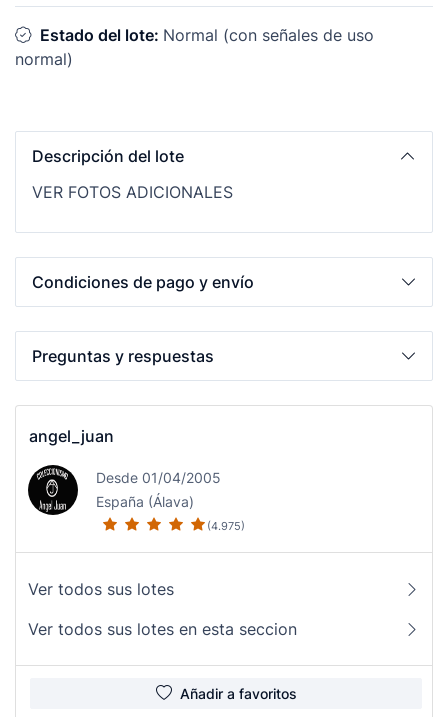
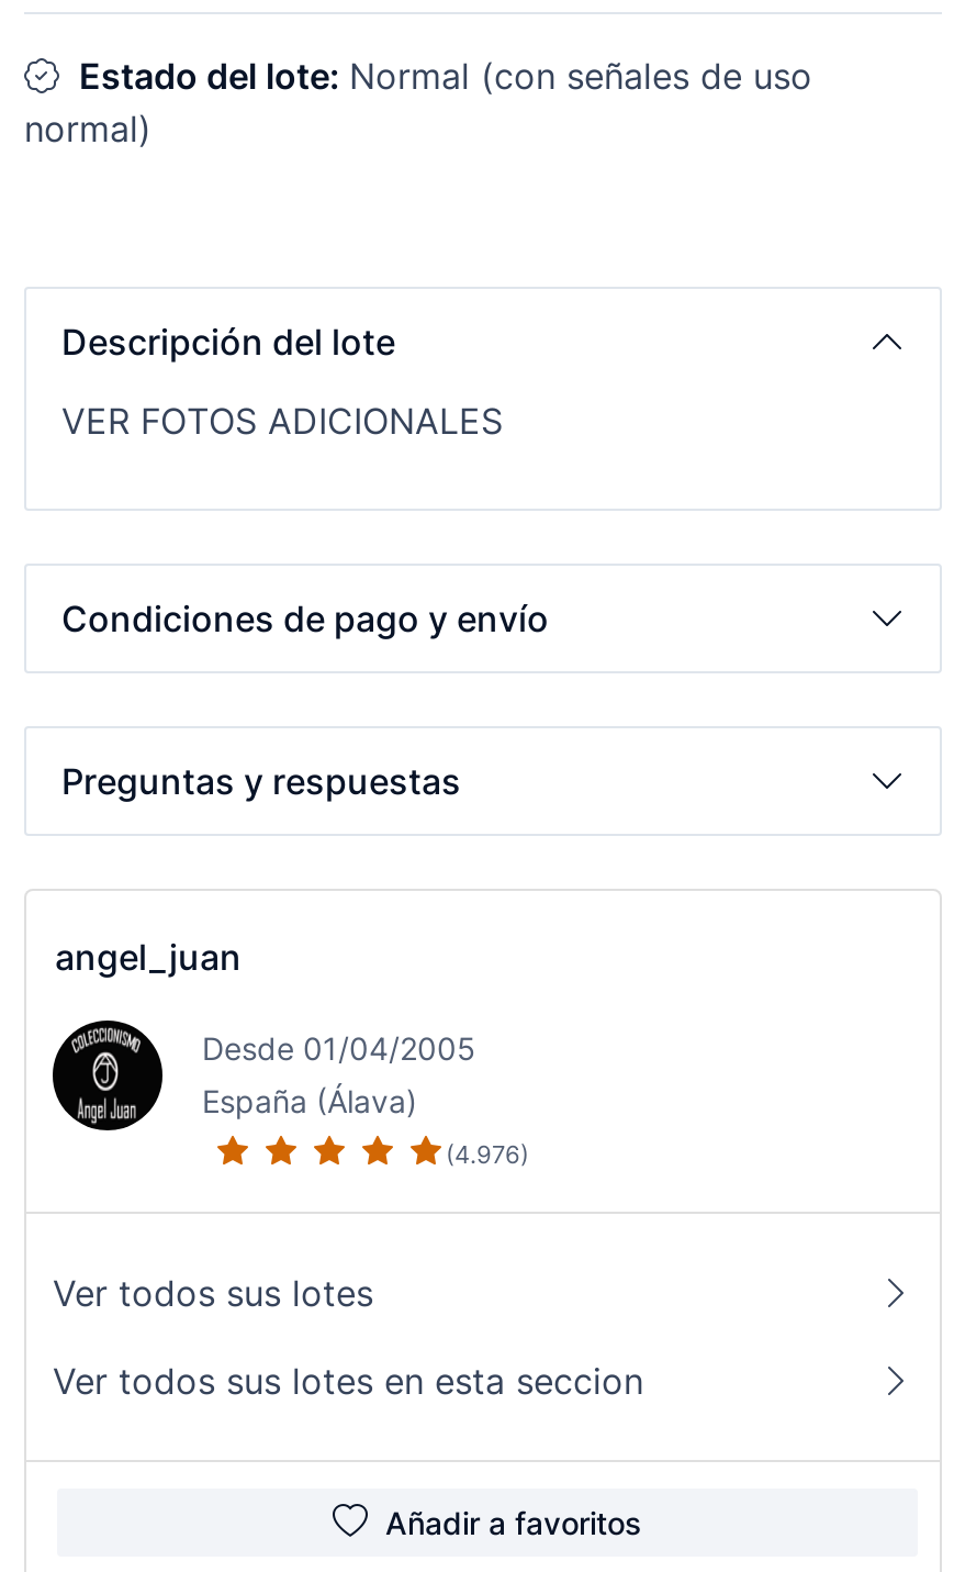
- (4.975)
+ (4.976)
